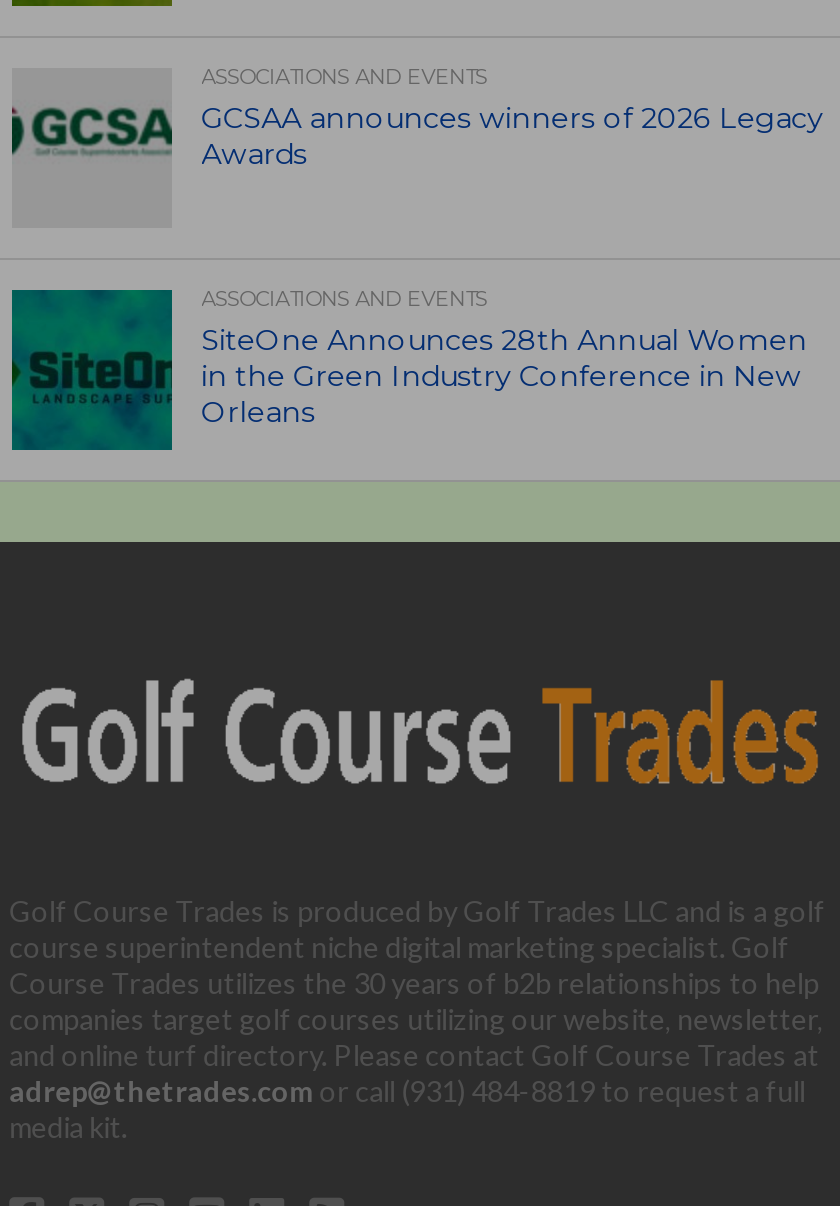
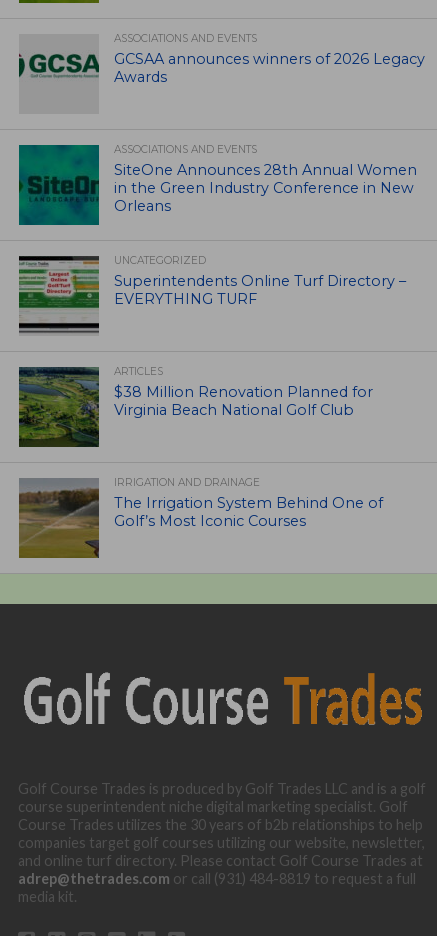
+ [image]
+ UNCATEGORIZED
+ Superintendents Online Turf Directory –
+ EVERYTHING TURF

+ [image]
+ ARTICLES
+ $38 Million Renovation Planned for
+ Virginia Beach National Golf Club

+ [image]
+ IRRIGATION AND DRAINAGE
+ The Irrigation System Behind One of
+ Golf’s Most Iconic Courses
